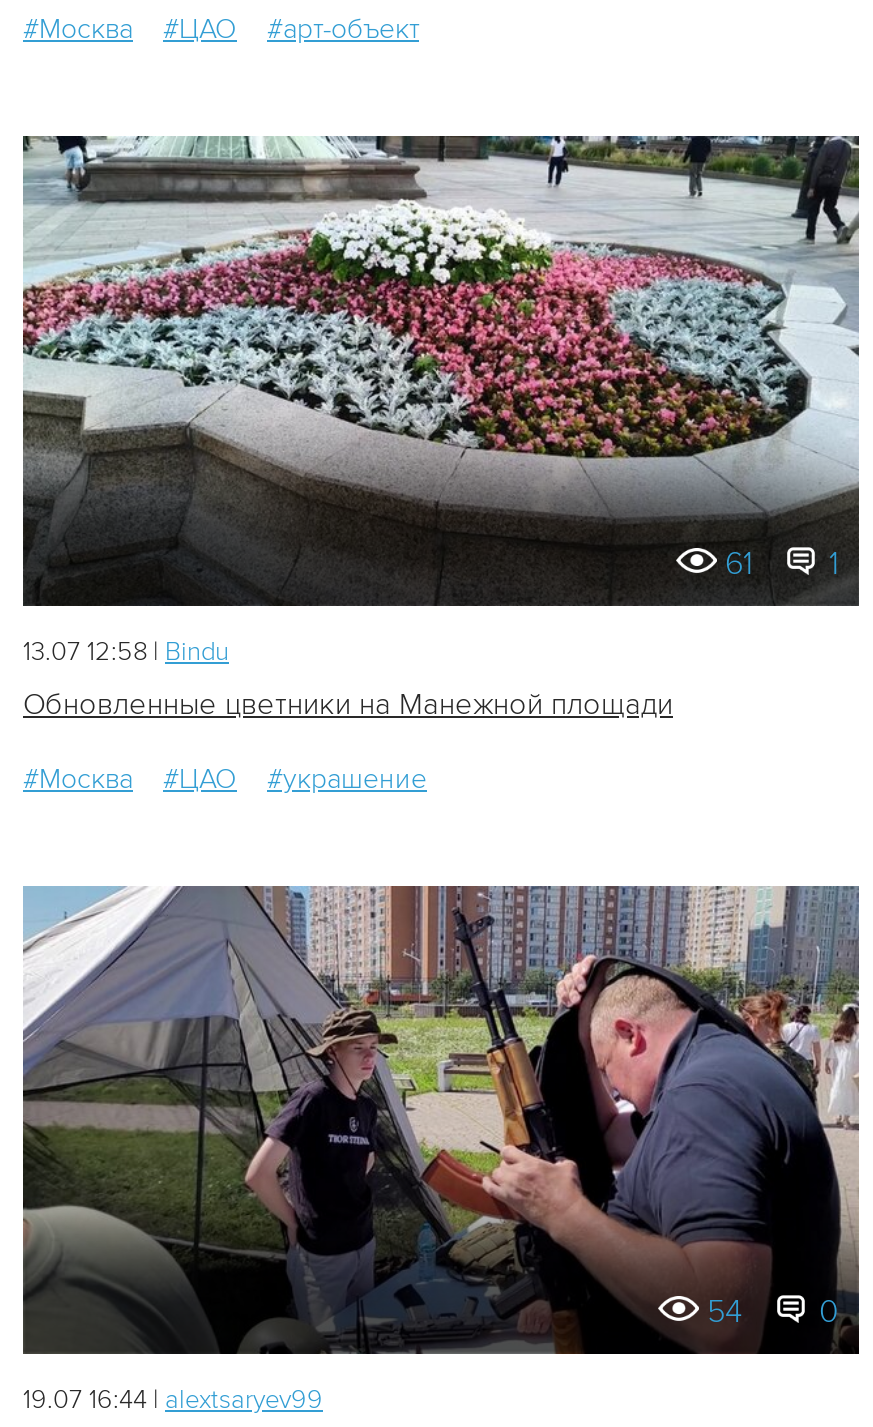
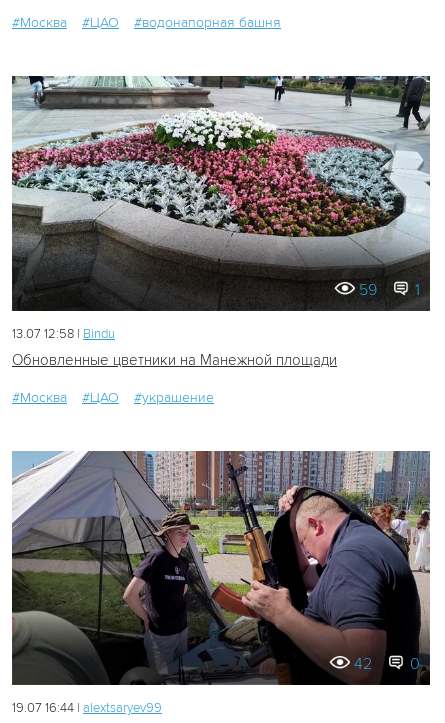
- #арт-объект
+ #водонапорная башня

- 61 1
+ 59 1

- 54 0
+ 42 0
